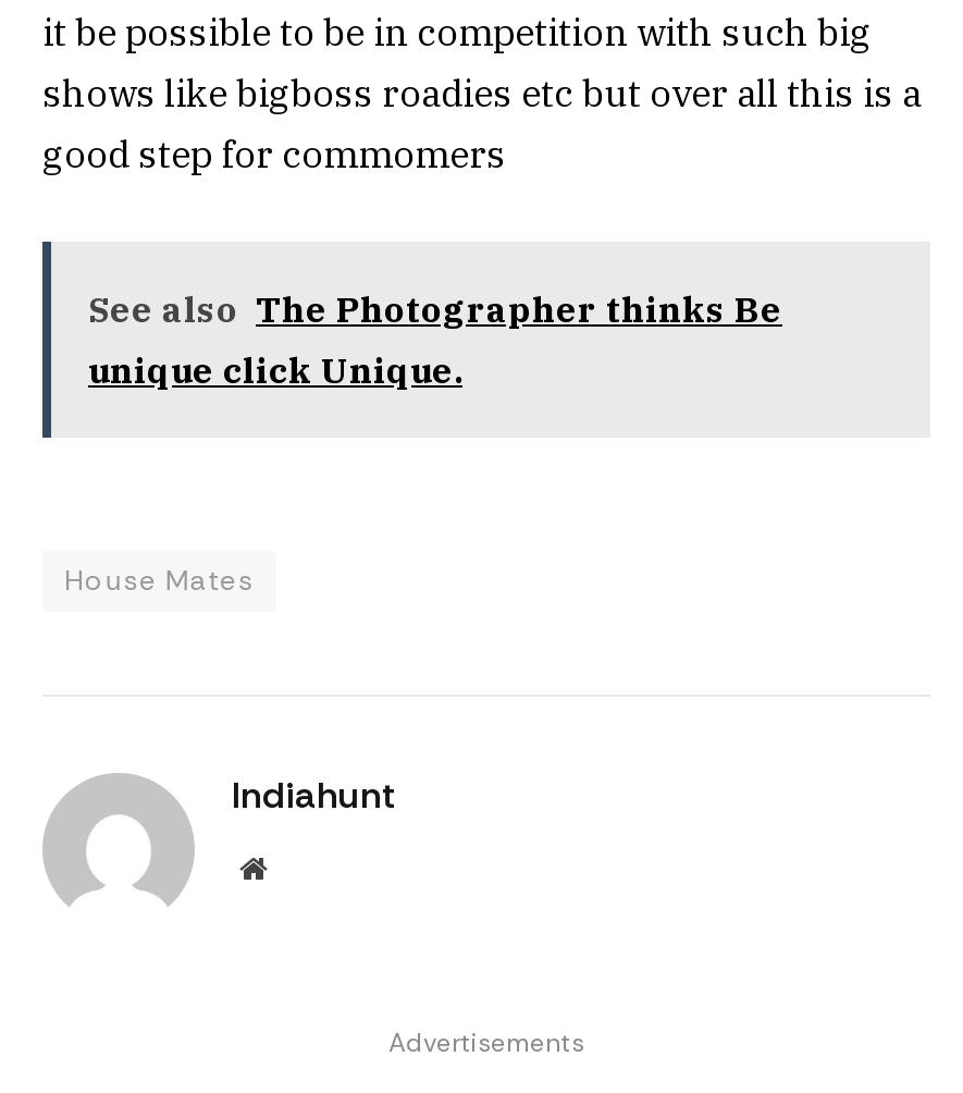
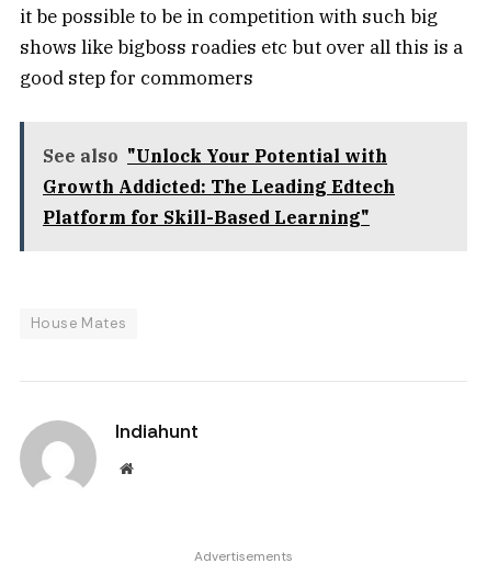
- See also The Photographer thinks Be
- unique click Unique.
+ See also "Unlock Your Potential with
+ Growth Addicted: The Leading Edtech
+ Platform for Skill-Based Learning"
